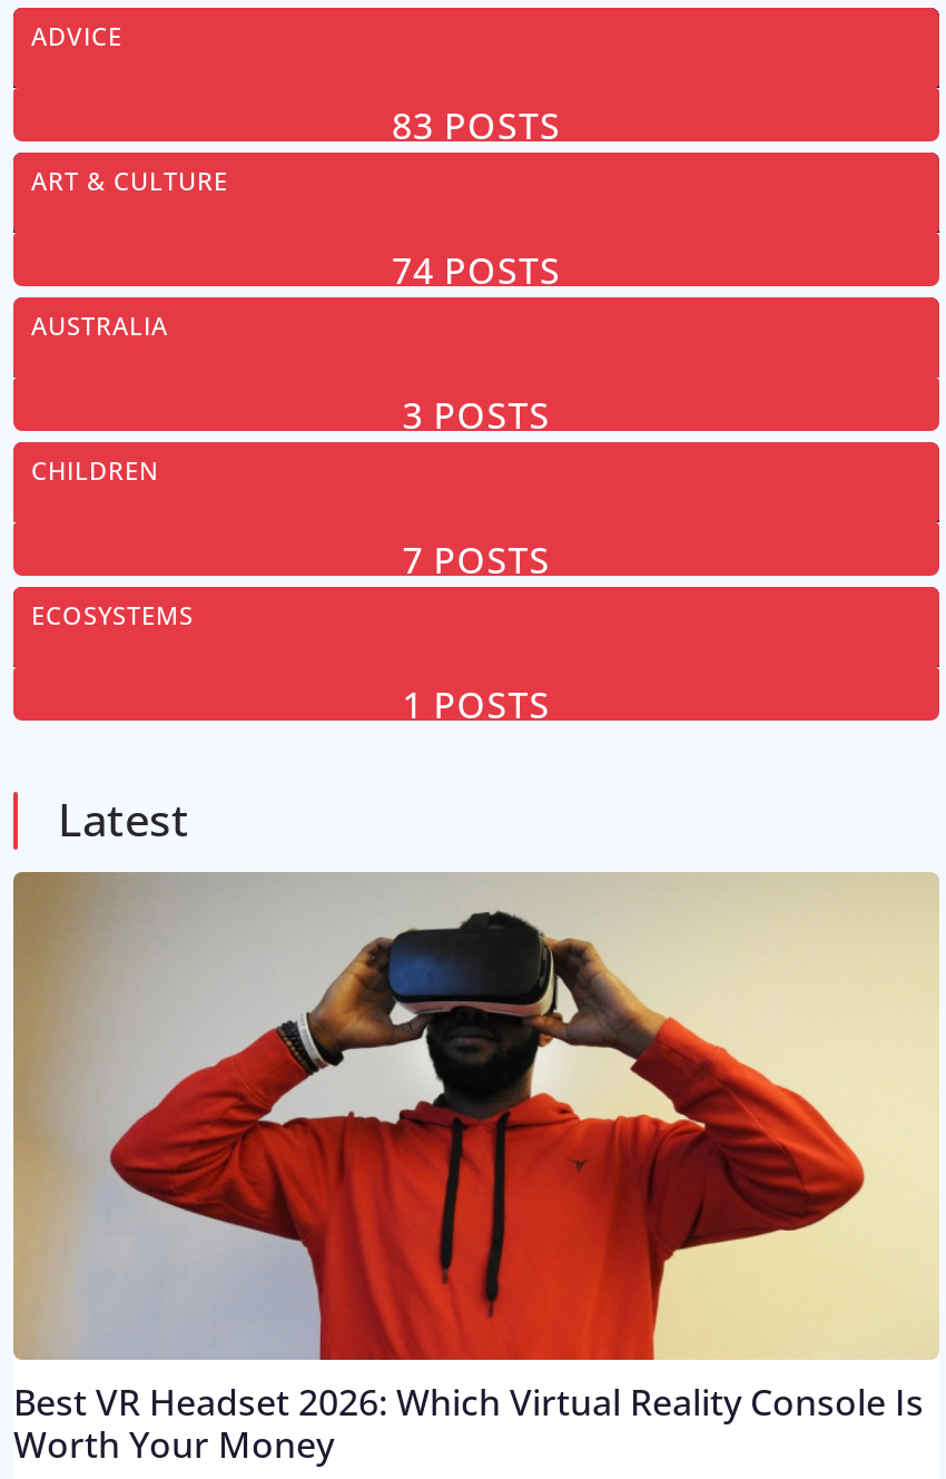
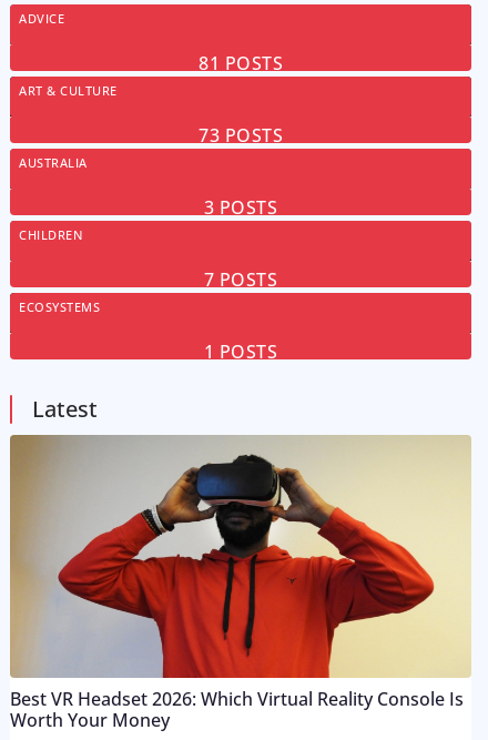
- 83 POSTS
+ 81 POSTS

- 74 POSTS
+ 73 POSTS
